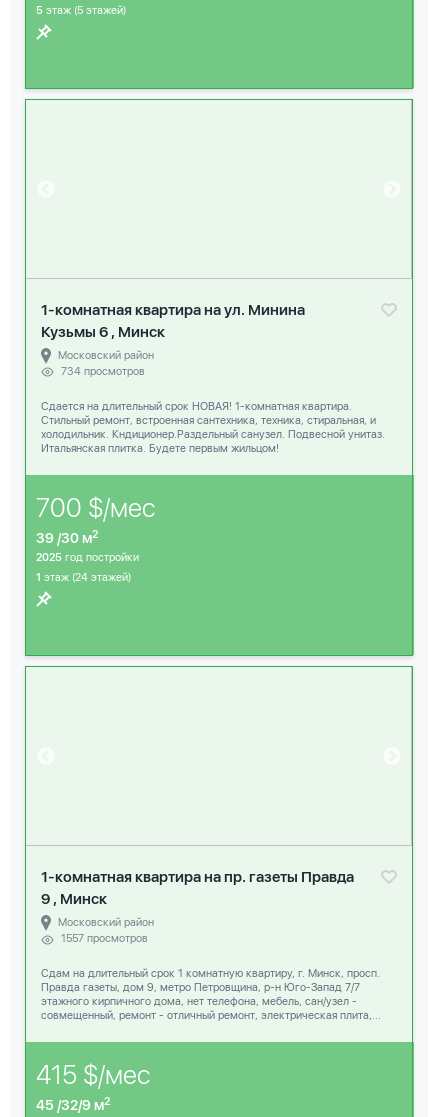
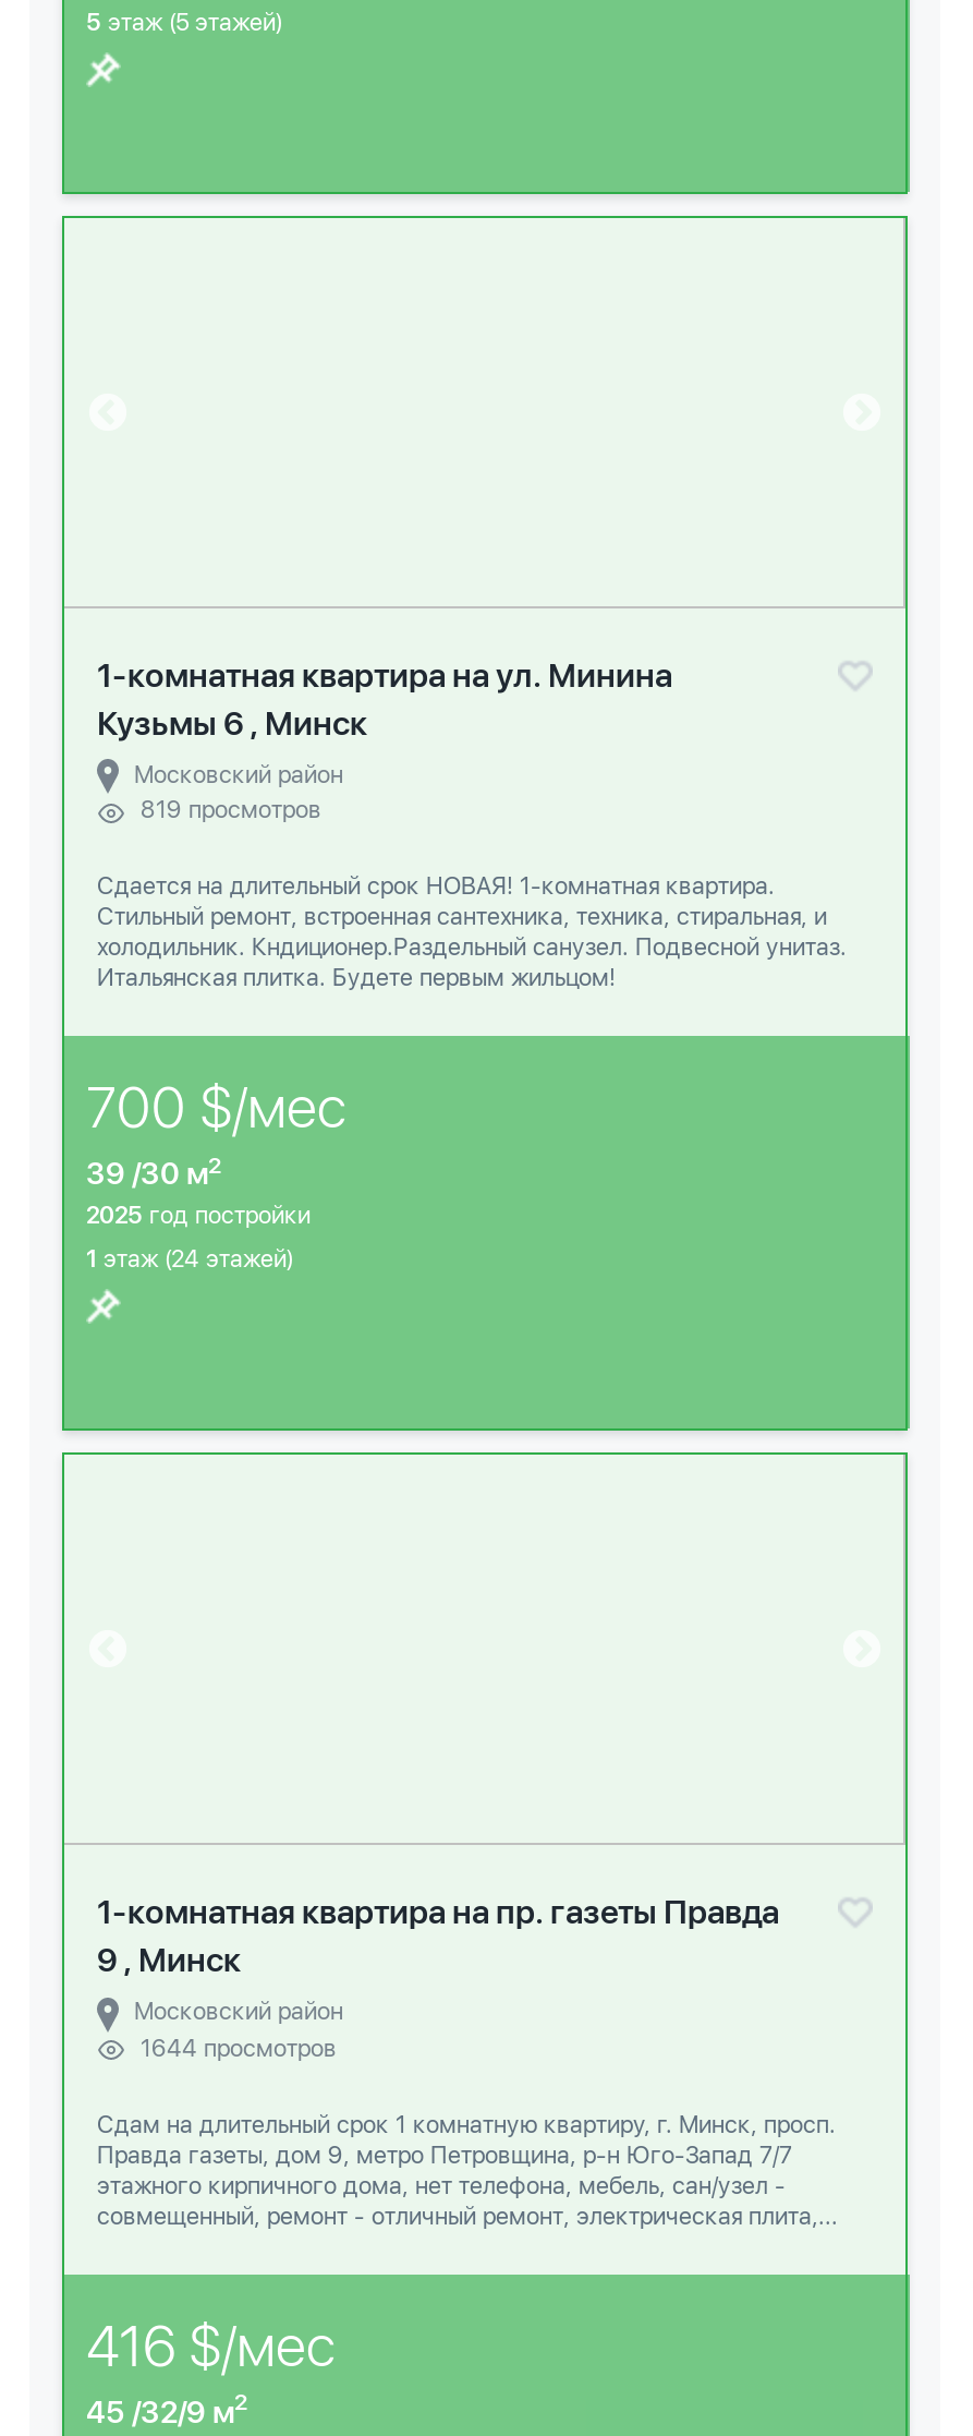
- 734 просмотров
+ 819 просмотров

- 1557 просмотров
+ 1644 просмотров

- 415 $/мес
+ 416 $/мес
